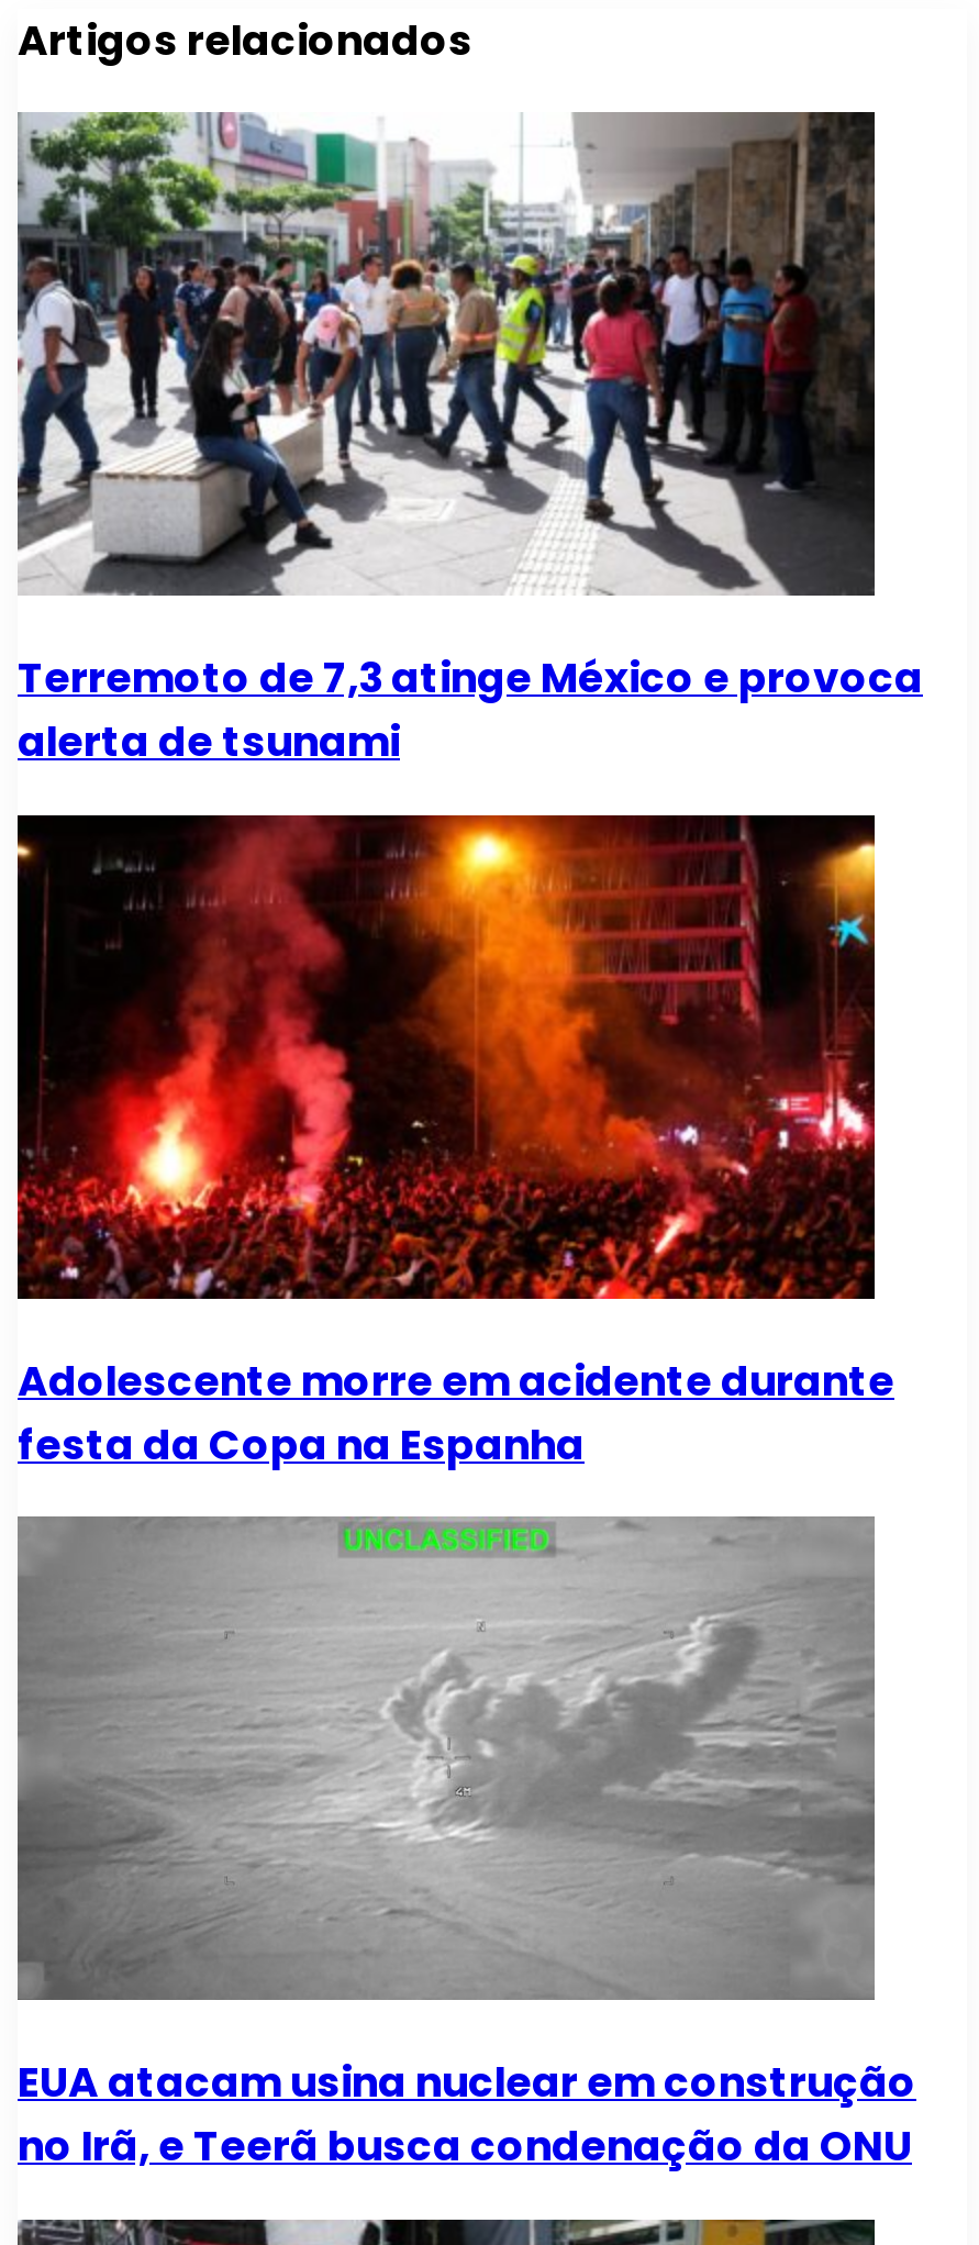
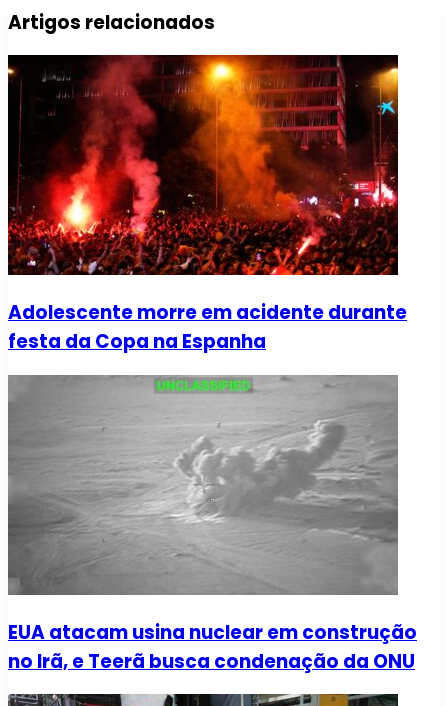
- [image]
- Terremoto de 7,3 atinge México e provoca
- alerta de tsunami
